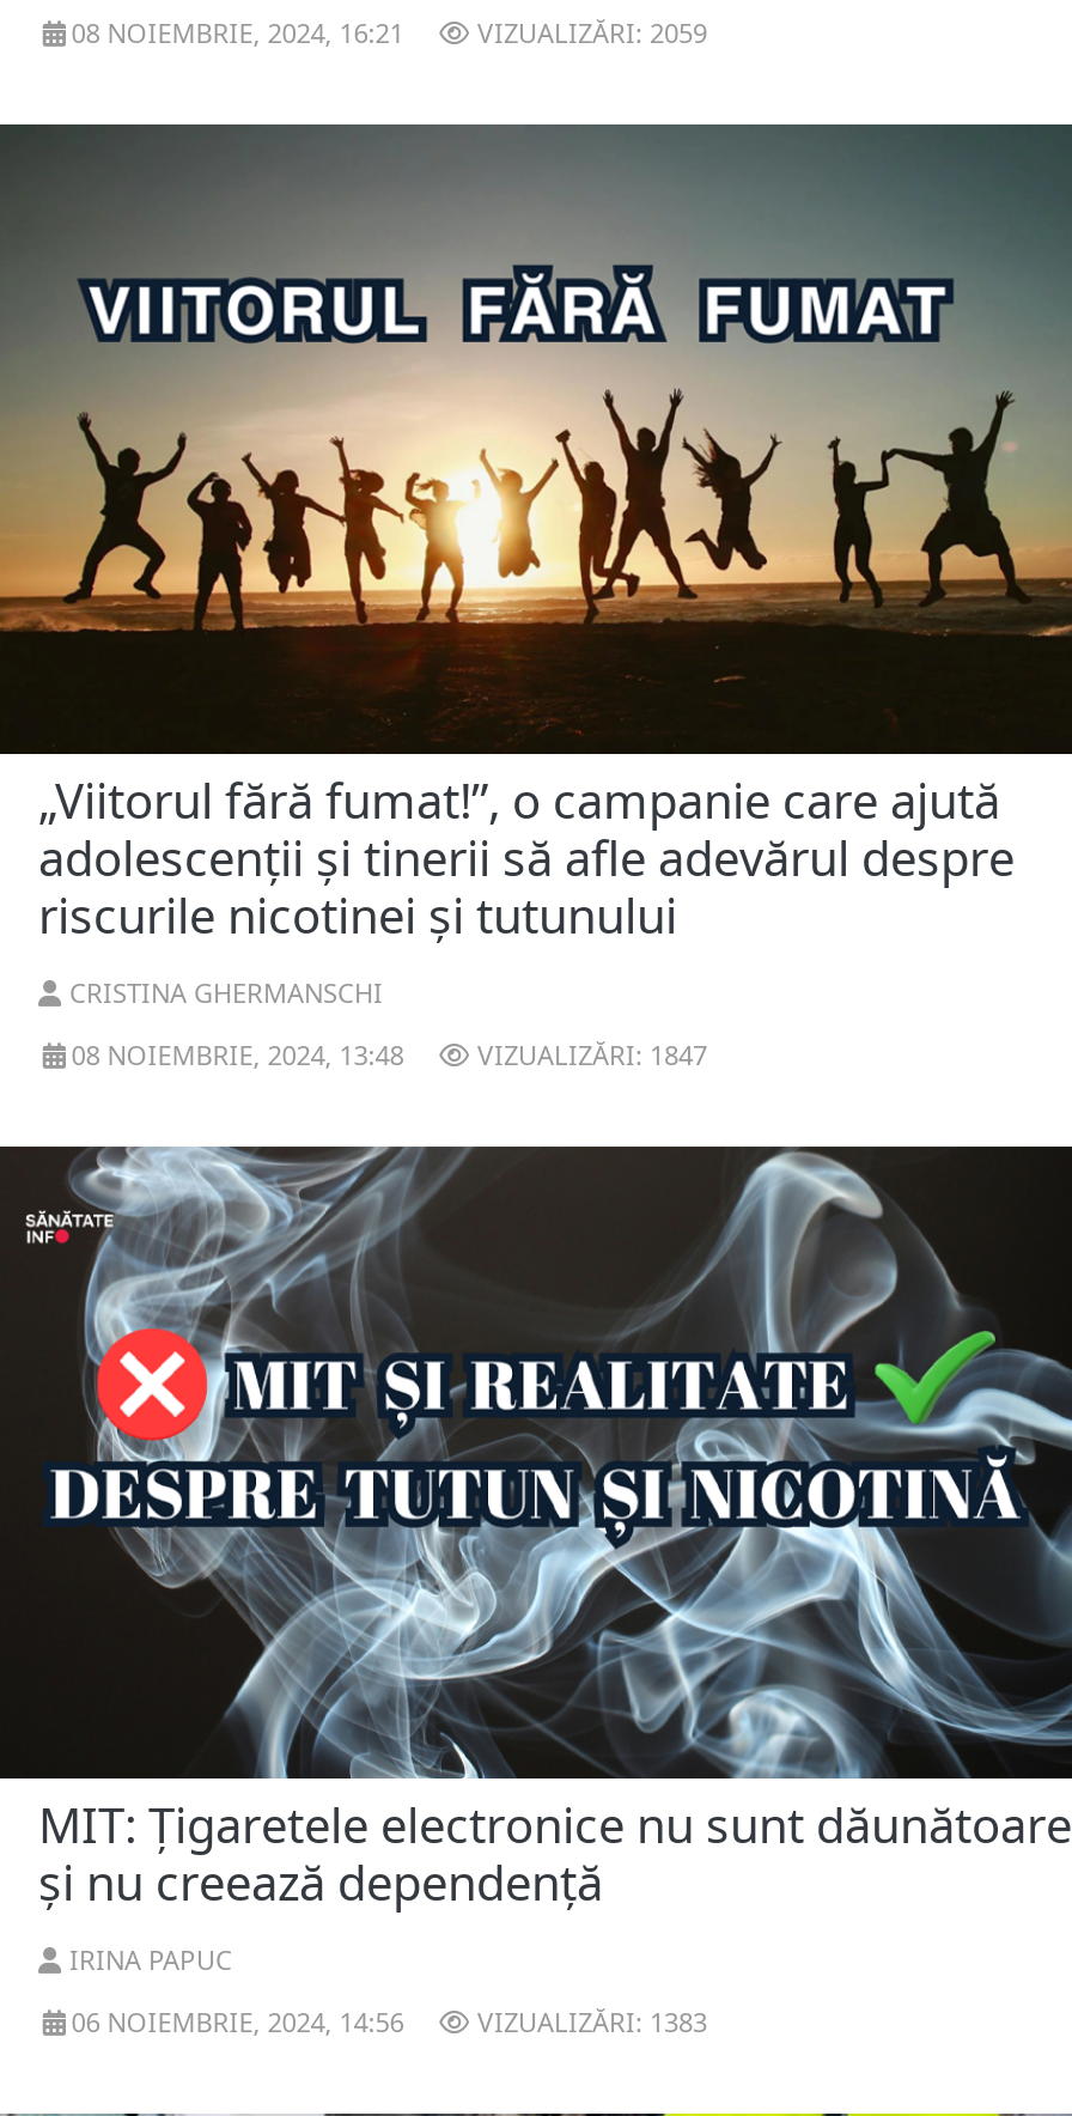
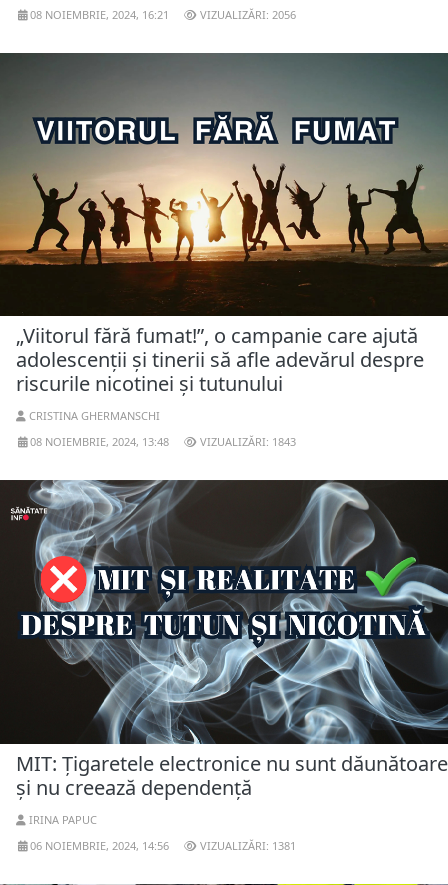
- 08 NOIEMBRIE, 2024, 16:21 VIZUALIZĂRI: 2059
+ 08 NOIEMBRIE, 2024, 16:21 VIZUALIZĂRI: 2056

- 08 NOIEMBRIE, 2024, 13:48 VIZUALIZĂRI: 1847
+ 08 NOIEMBRIE, 2024, 13:48 VIZUALIZĂRI: 1843

- 06 NOIEMBRIE, 2024, 14:56 VIZUALIZĂRI: 1383
+ 06 NOIEMBRIE, 2024, 14:56 VIZUALIZĂRI: 1381
